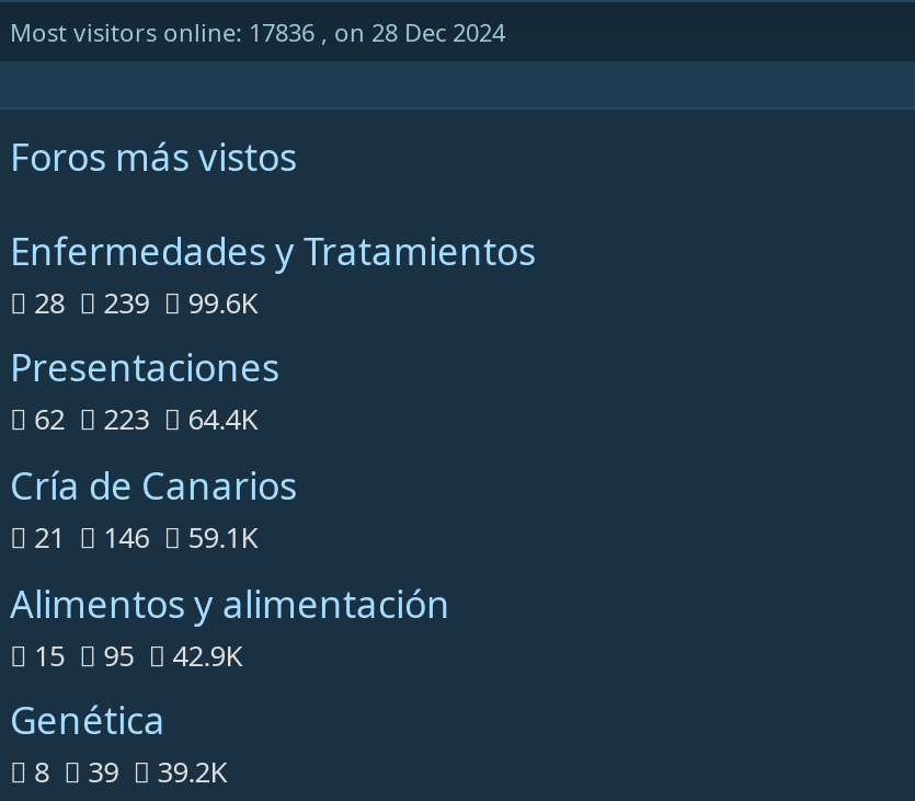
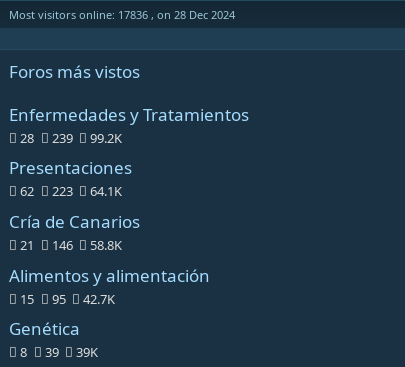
- 28 239 99.6K
+ 28 239 99.2K

- 62 223 64.4K
+ 62 223 64.1K

- 21 146 59.1K
+ 21 146 58.8K

- 15 95 42.9K
+ 15 95 42.7K

- 39.2K
+ 39K
